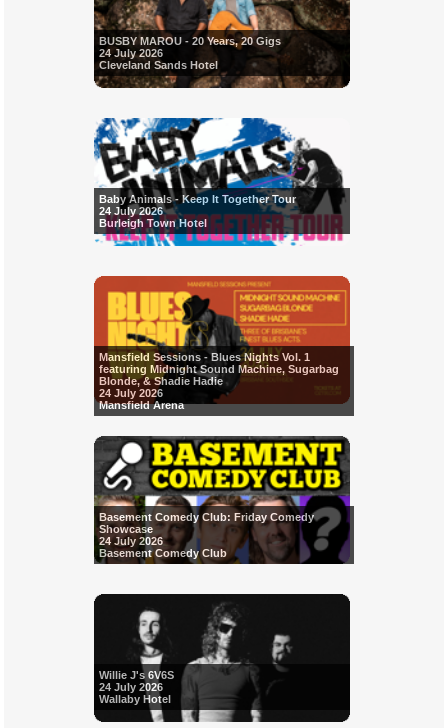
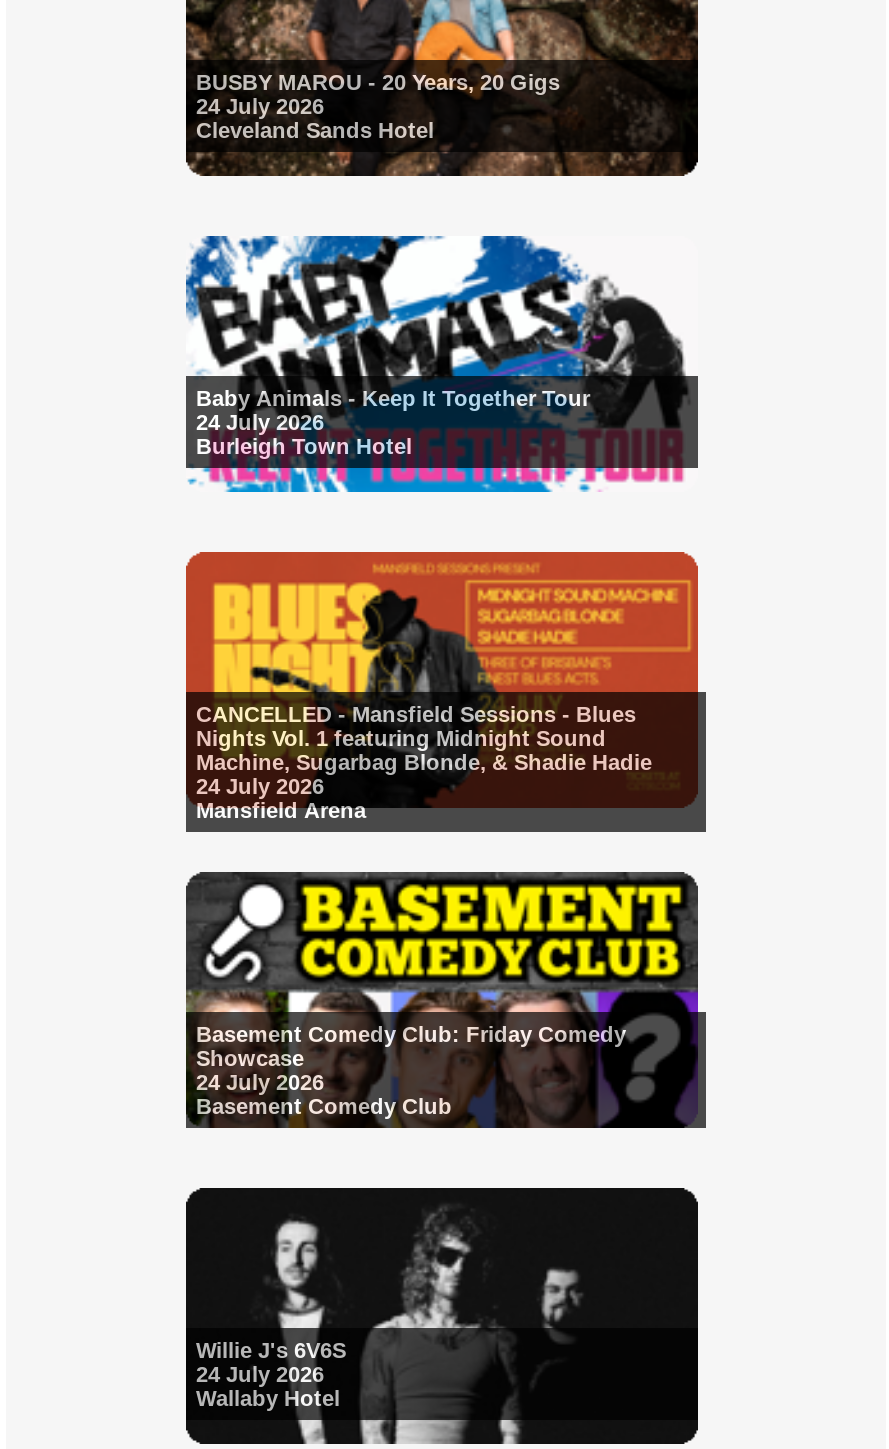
- Mansfield Sessions - Blues Nights Vol. 1
- featuring Midnight Sound Machine, Sugarbag
- Blonde, & Shadie Hadie
+ CANCELLED - Mansfield Sessions - Blues
+ Nights Vol. 1 featuring Midnight Sound
+ Machine, Sugarbag Blonde, & Shadie Hadie
